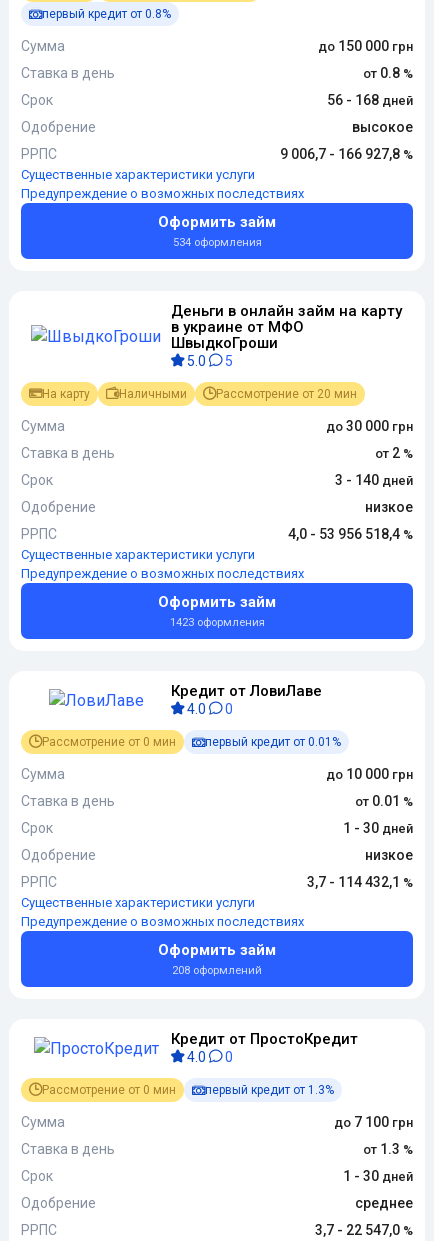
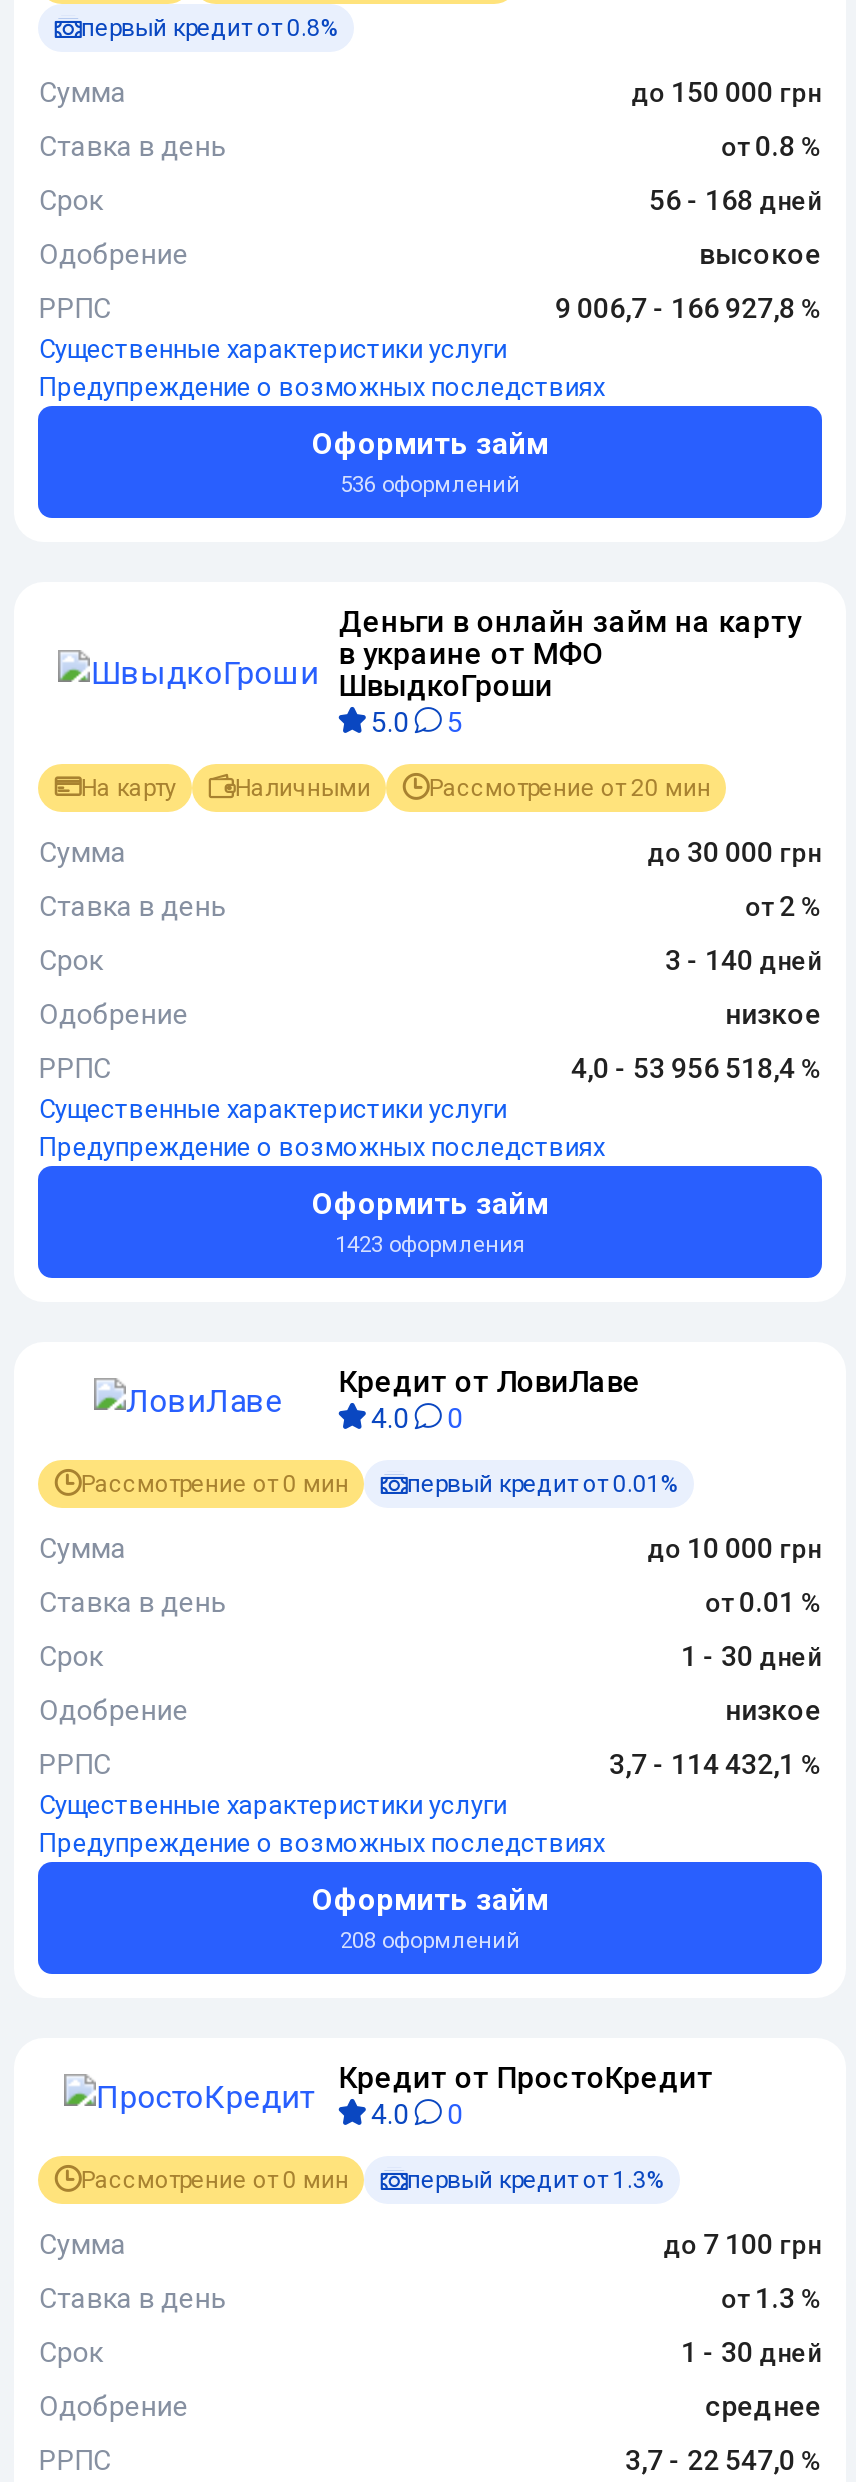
- 534 оформления
+ 536 оформлений
